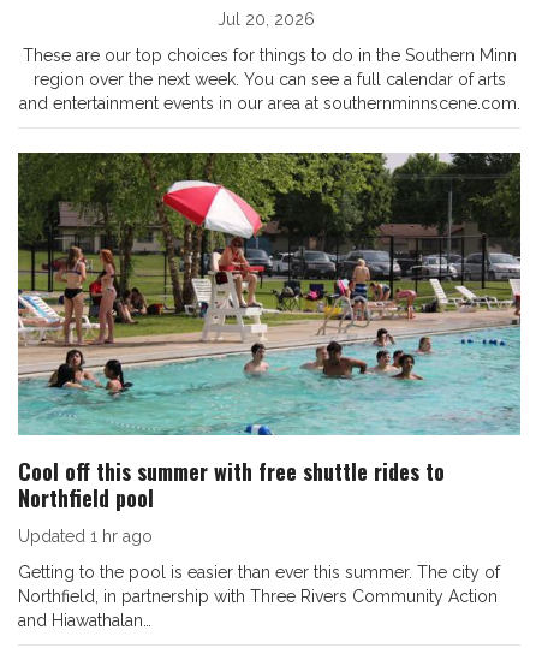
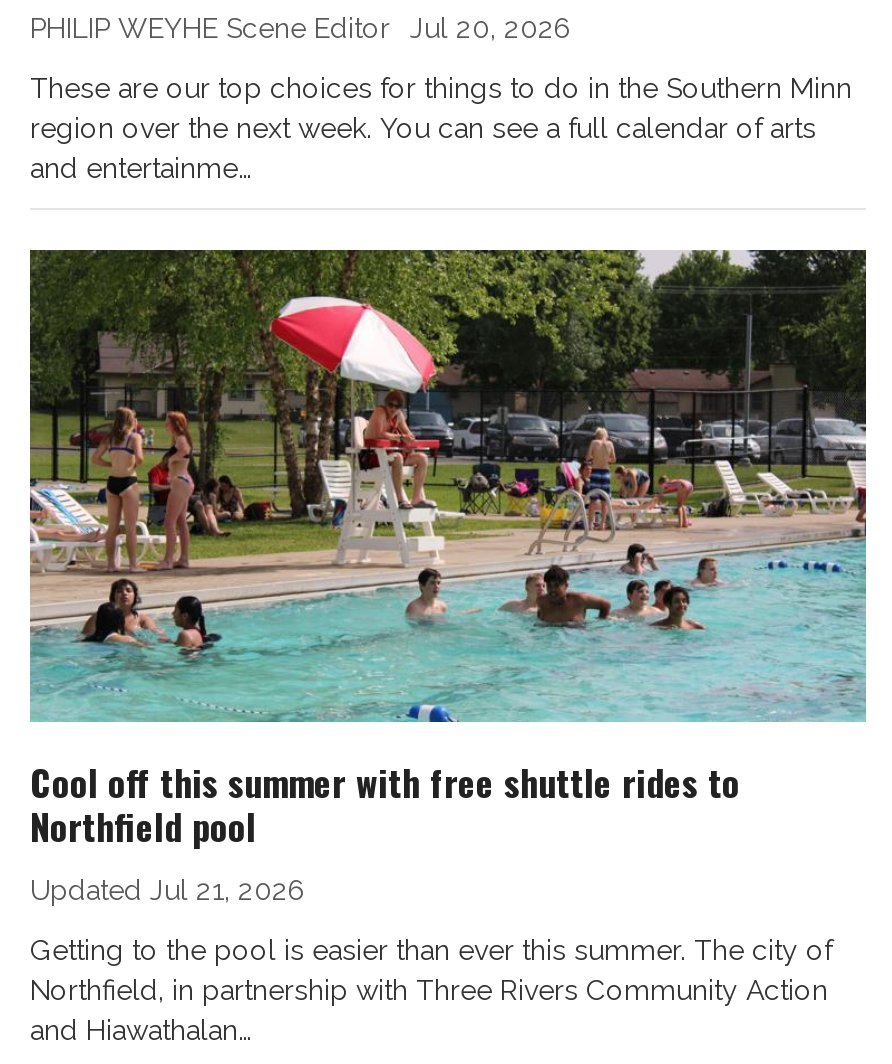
+ PHILIP WEYHE Scene Editor

- and entertainment events in our area at southernminnscene.com.
+ and entertainme…

- Updated 1 hr ago
+ Updated Jul 21, 2026
